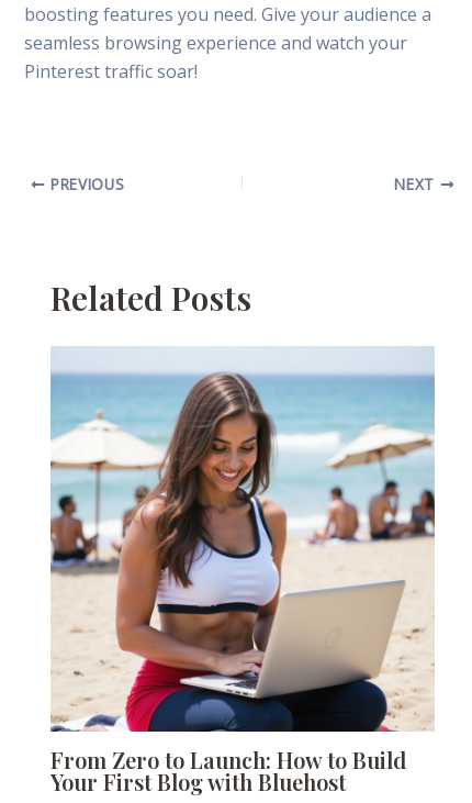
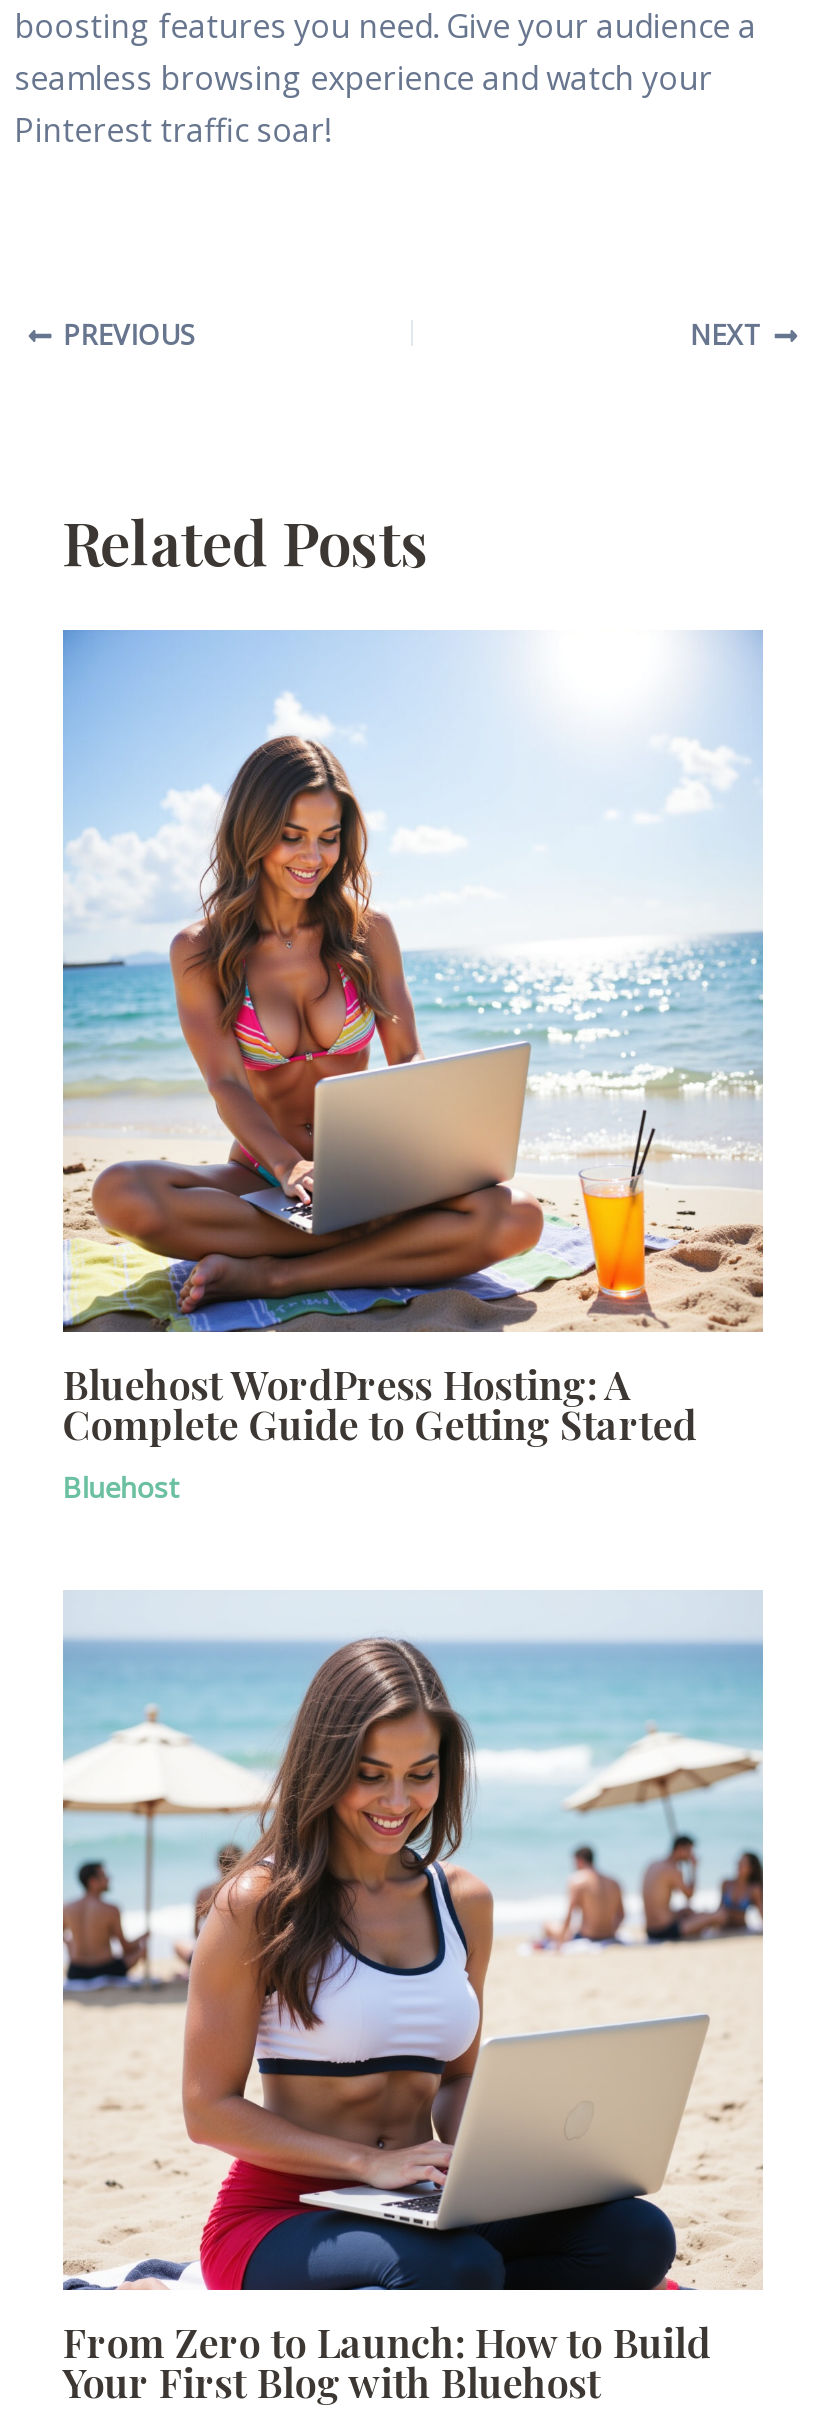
+ [image]
+ Bluehost WordPress Hosting: A
+ Complete Guide to Getting Started
+ Bluehost
